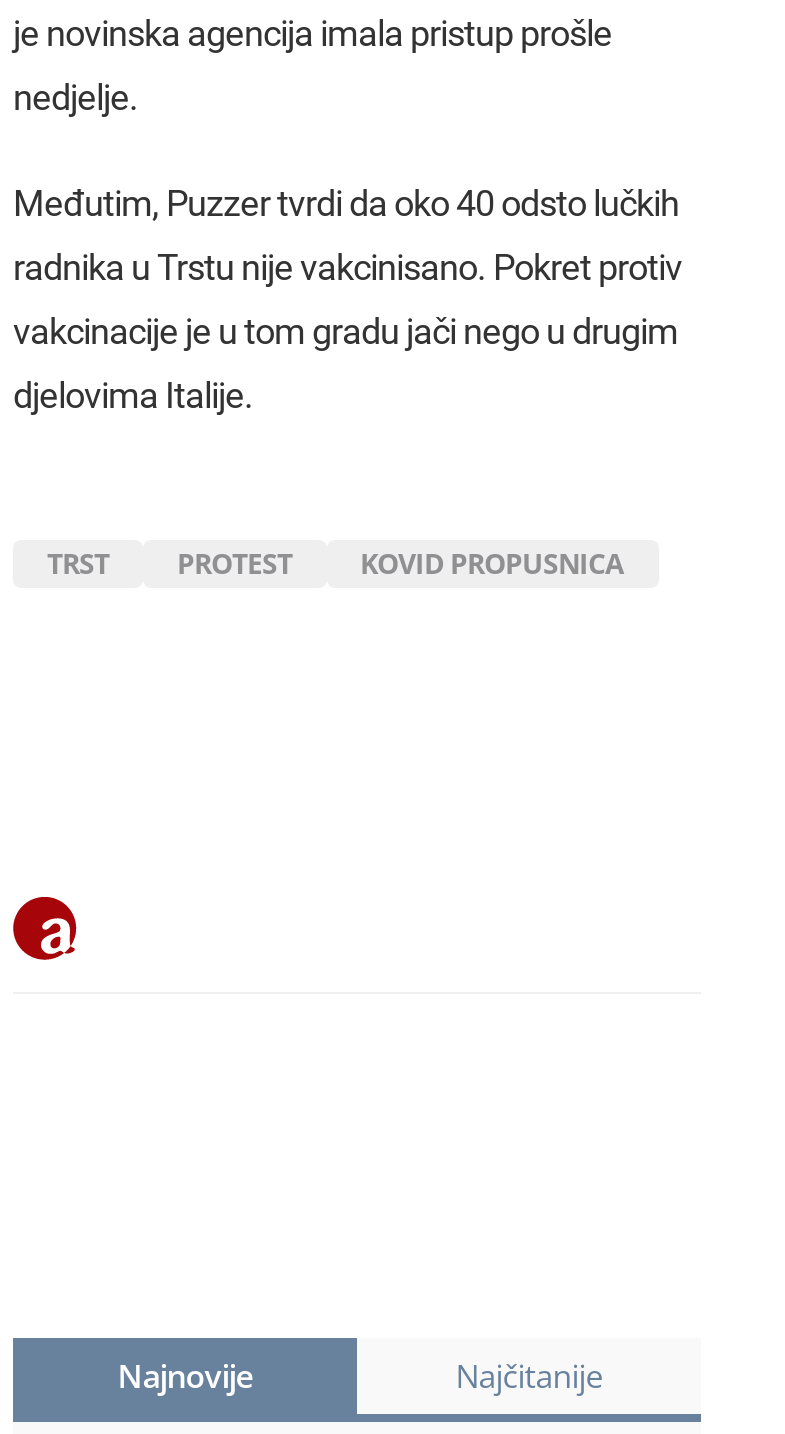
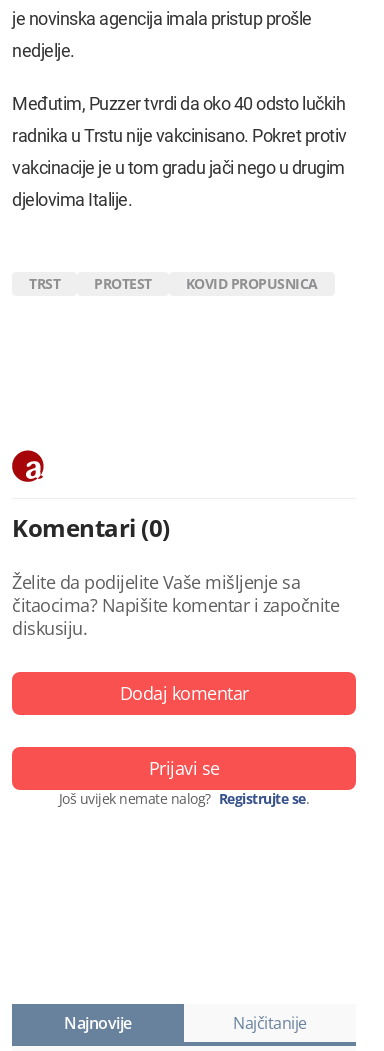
+ Komentari (0)
+ Želite da podijelite Vaše mišljenje sa
+ čitaocima? Napišite komentar i započnite
+ diskusiju.
+ Dodaj komentar
+ Prijavi se
+ Još uvijek nemate nalog? Registrujte se.
